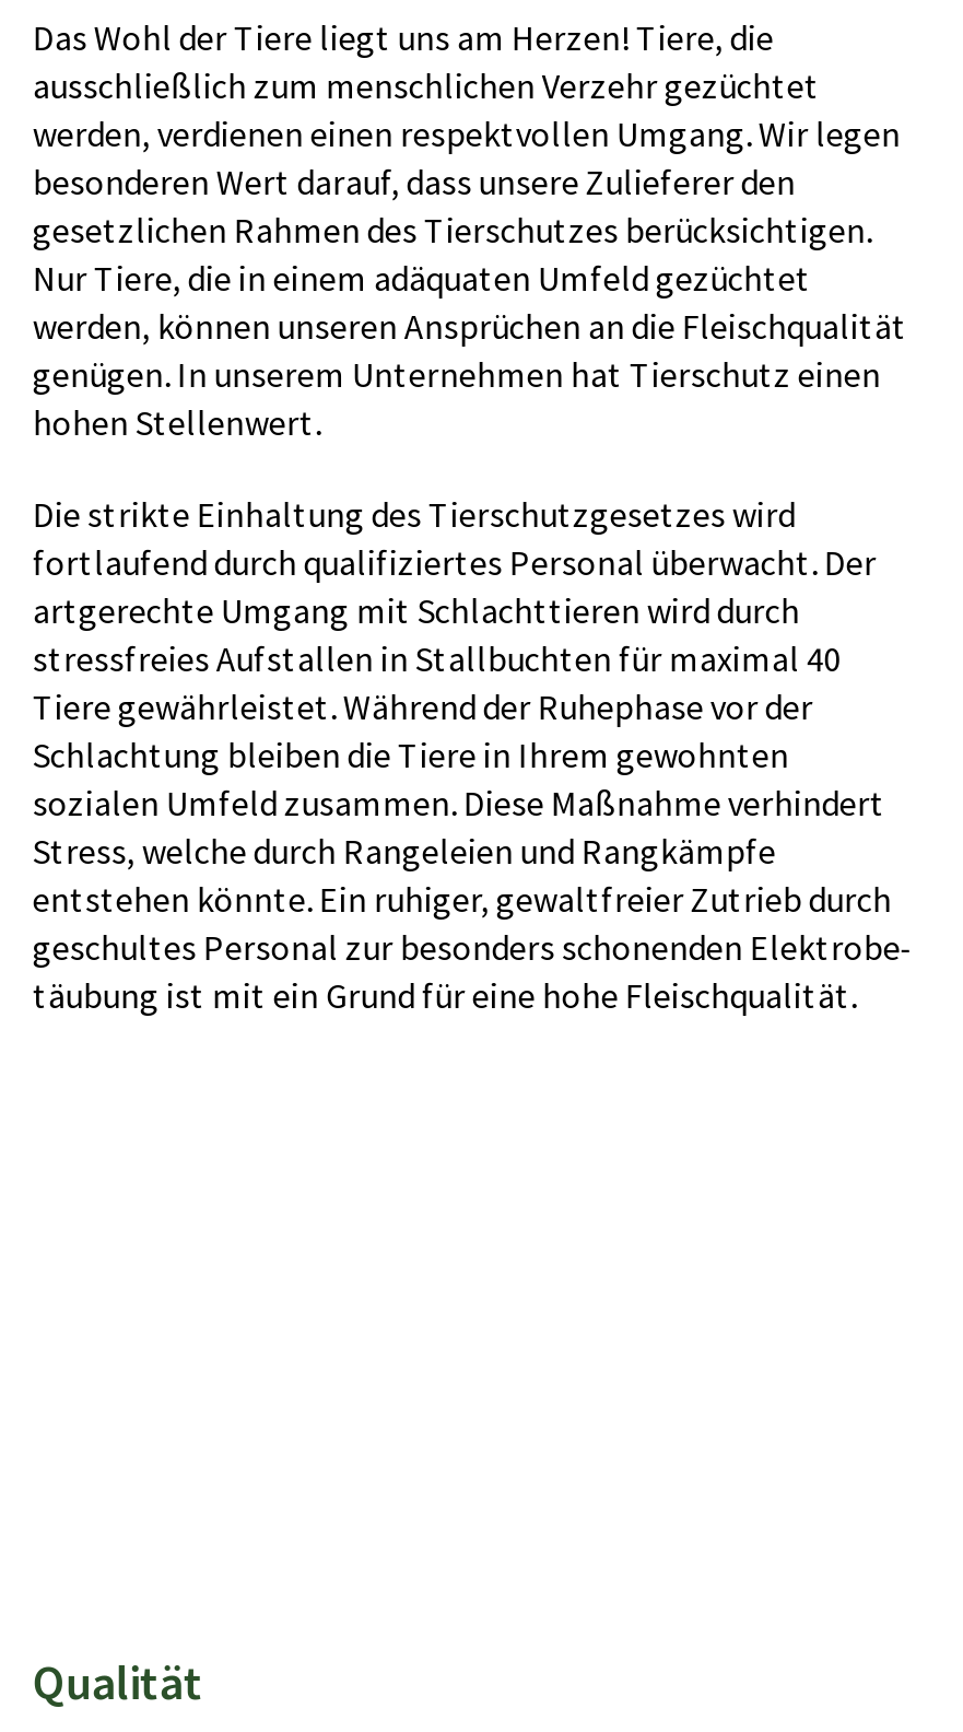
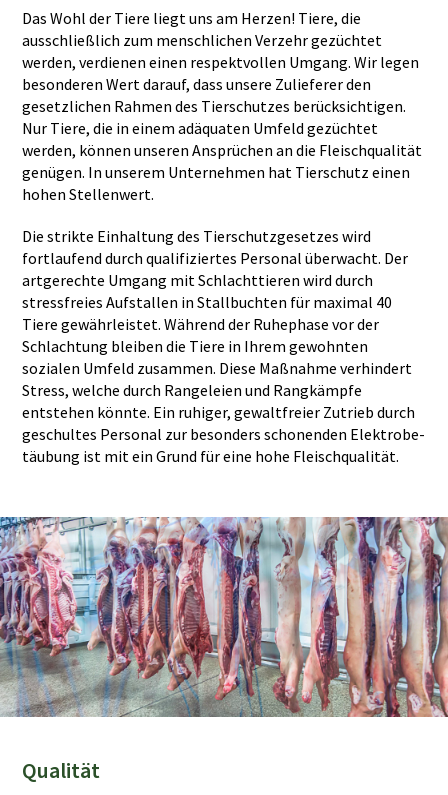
+ [image]
